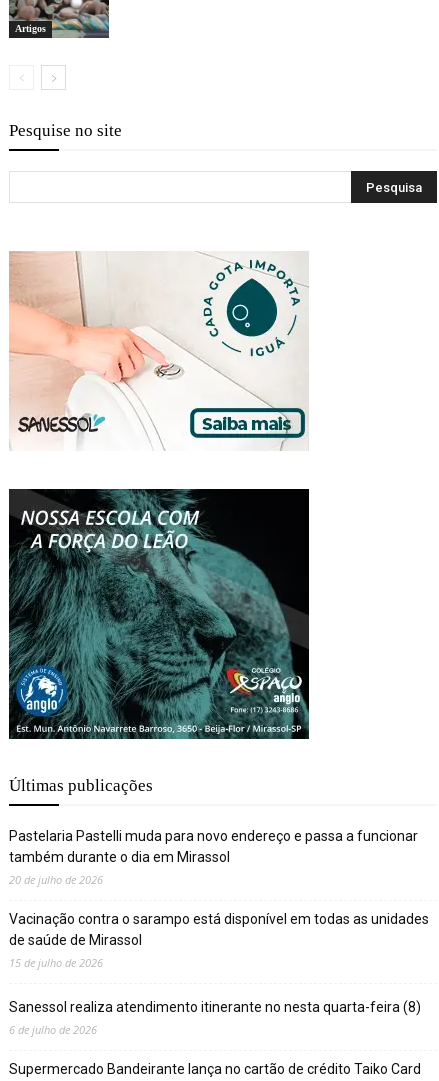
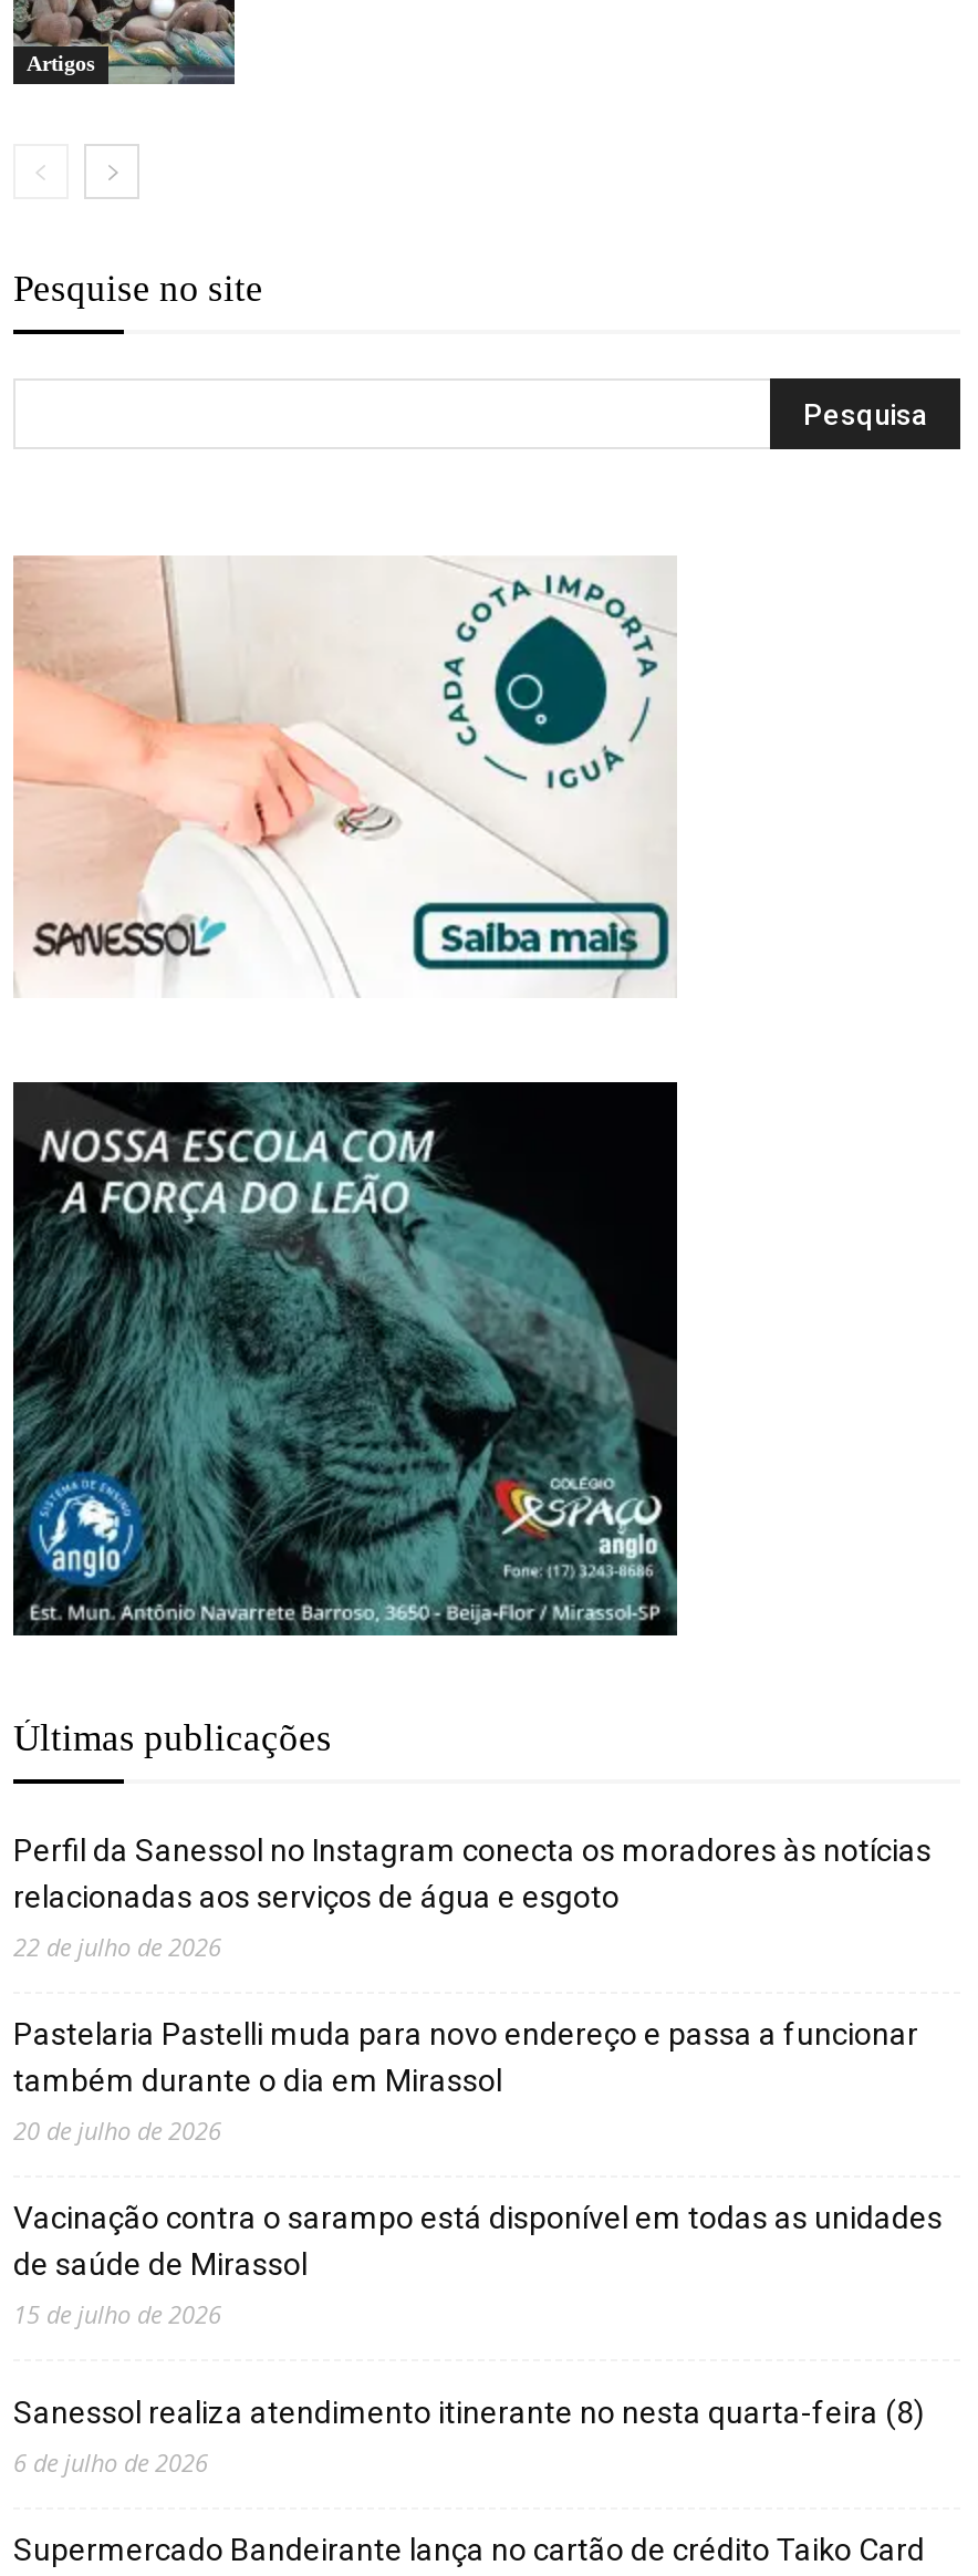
+ Perfil da Sanessol no Instagram conecta os moradores às notícias
+ relacionadas aos serviços de água e esgoto
+ 22 de julho de 2026
